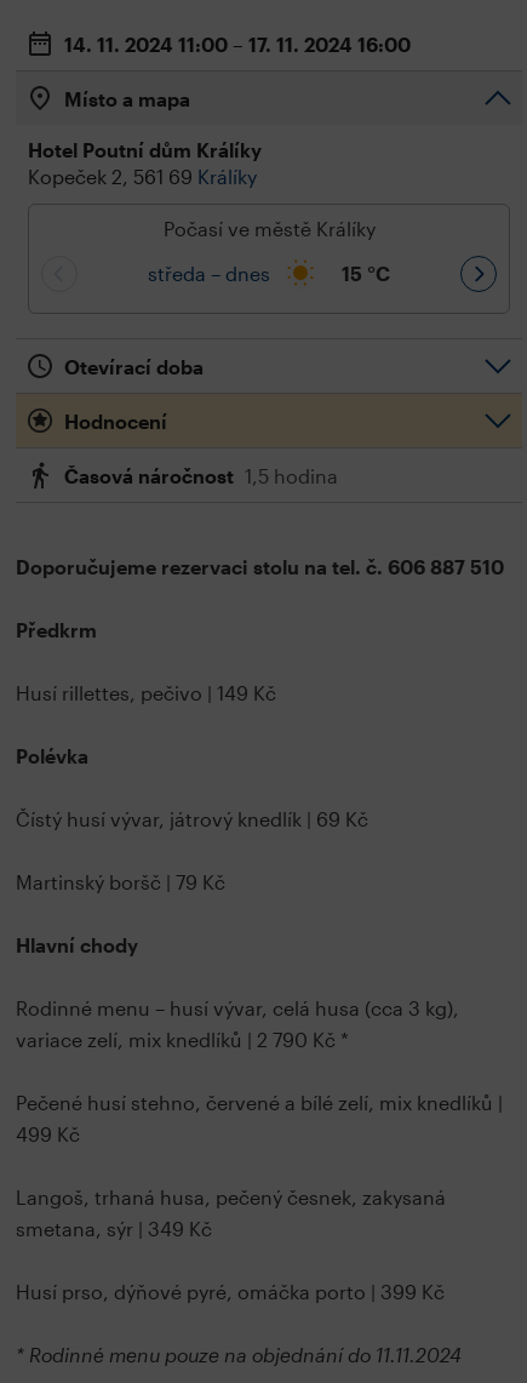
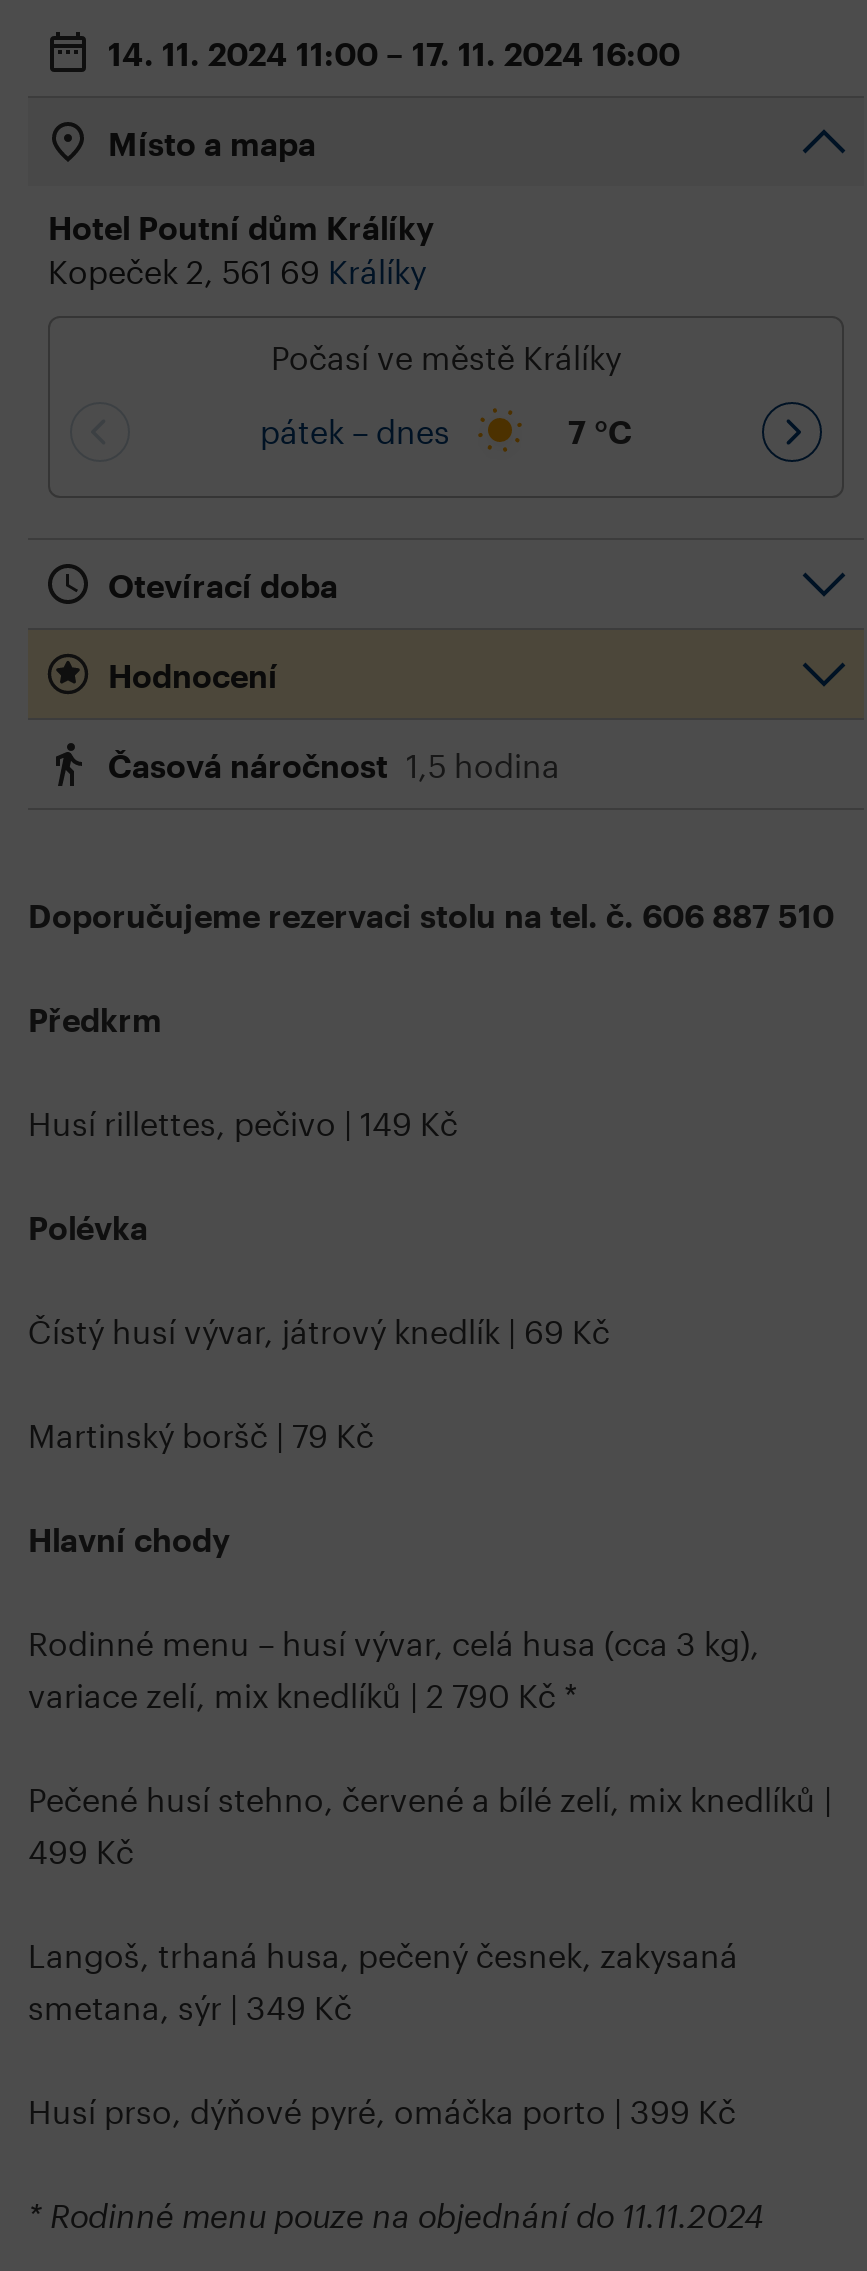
- středa – dnes
+ pátek – dnes

- 15 °C
+ 7 °C
